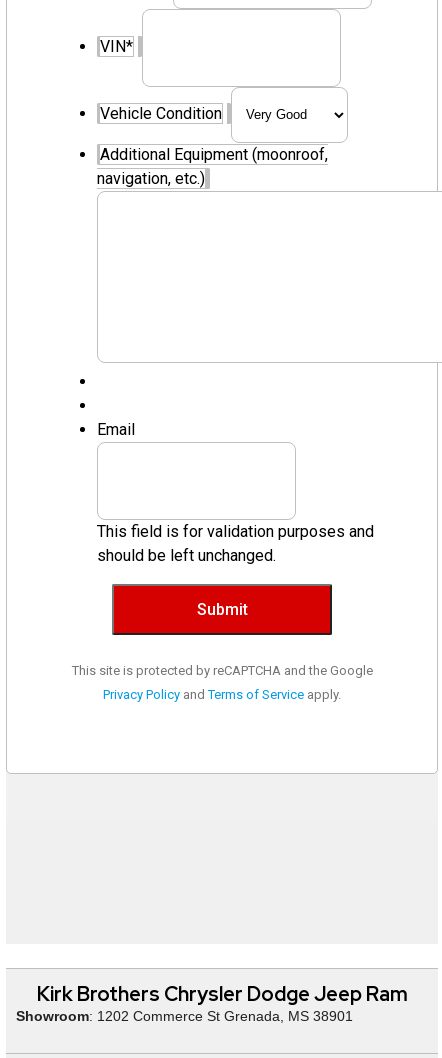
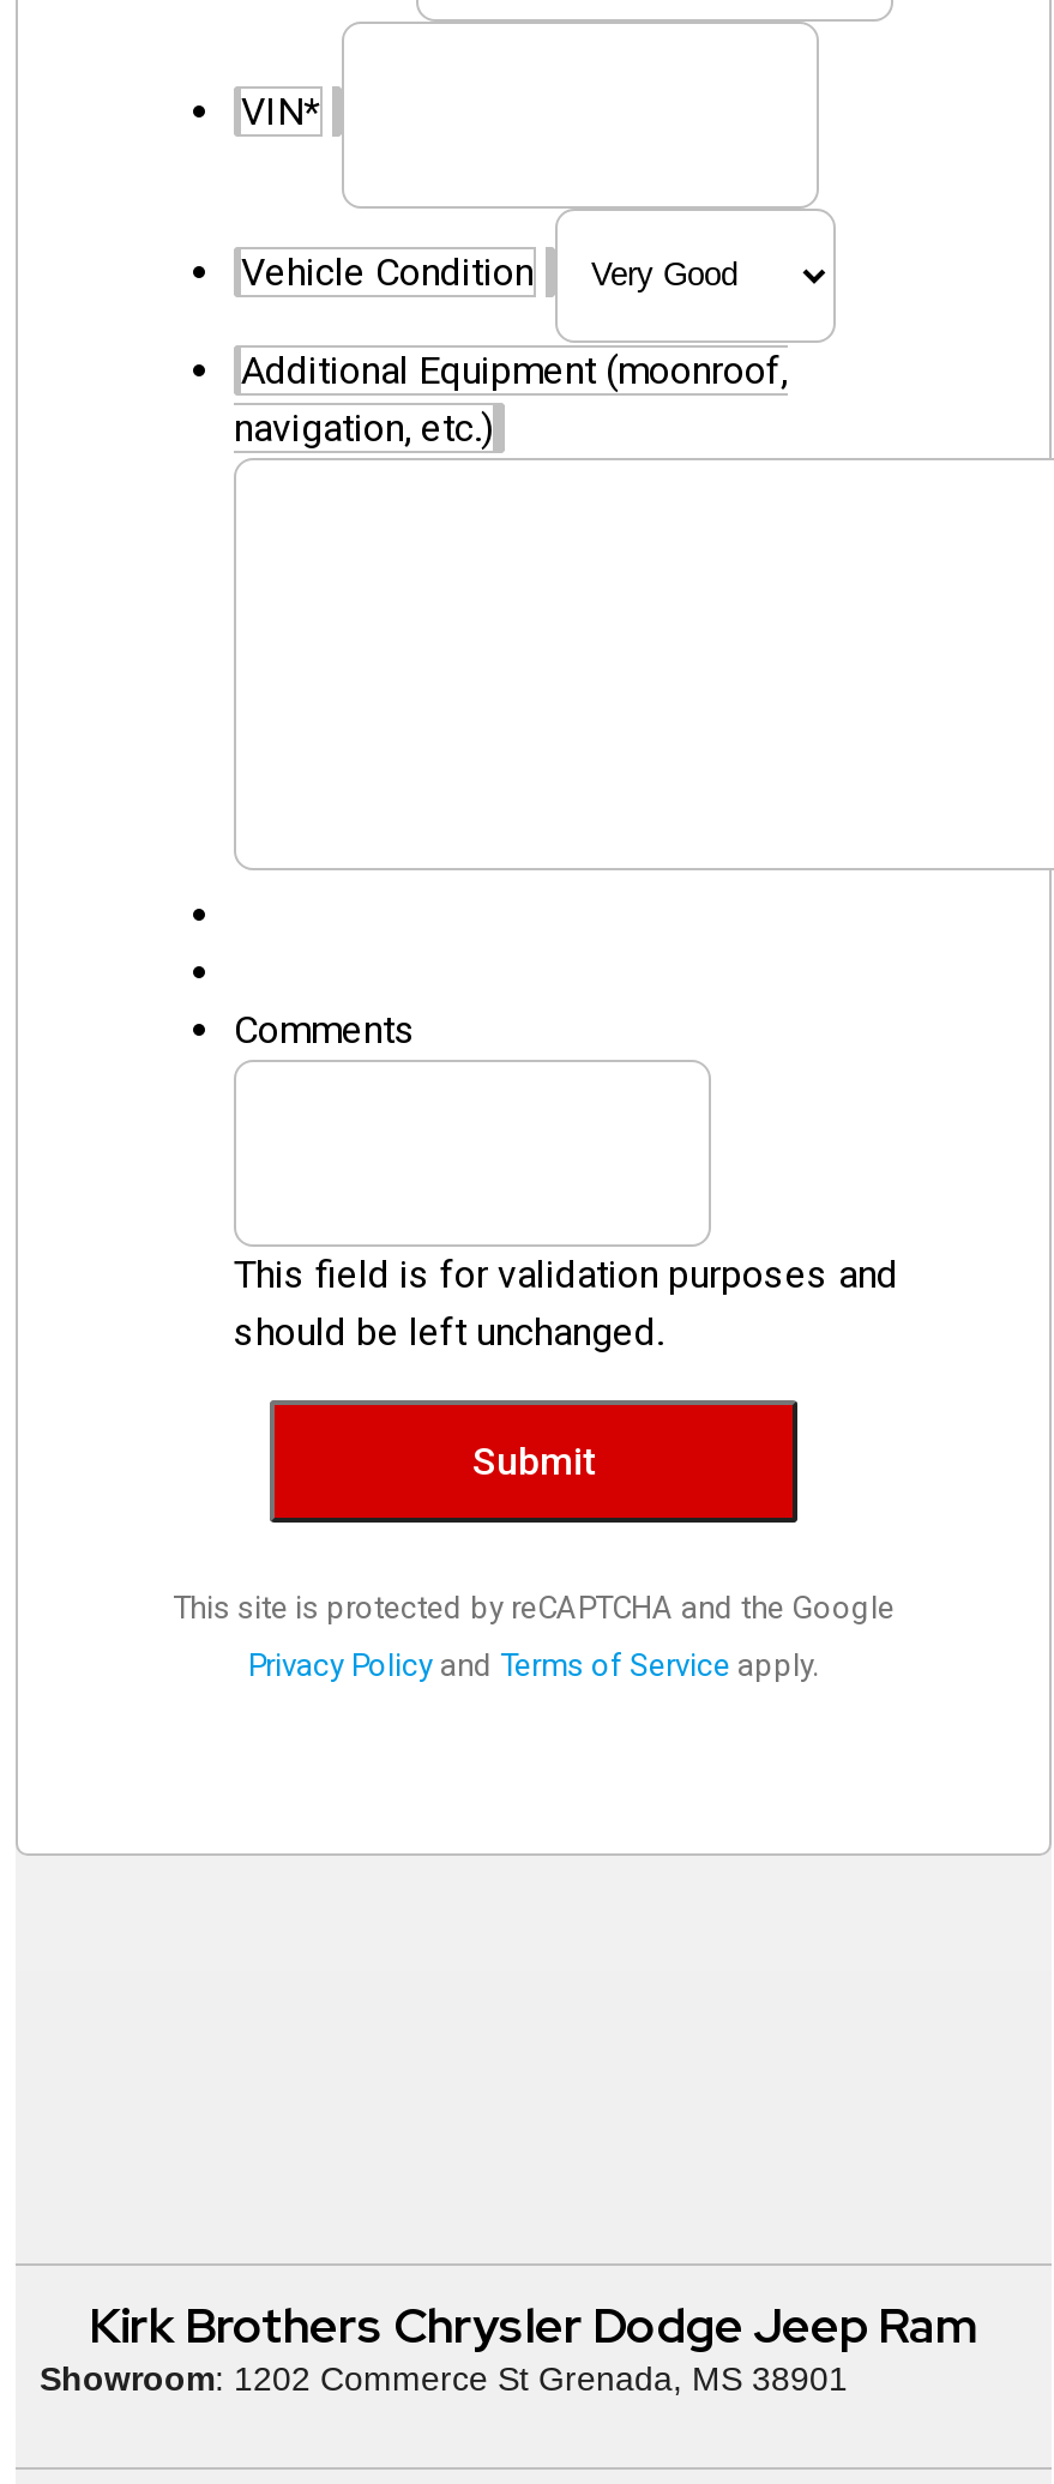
- Email
+ Comments
